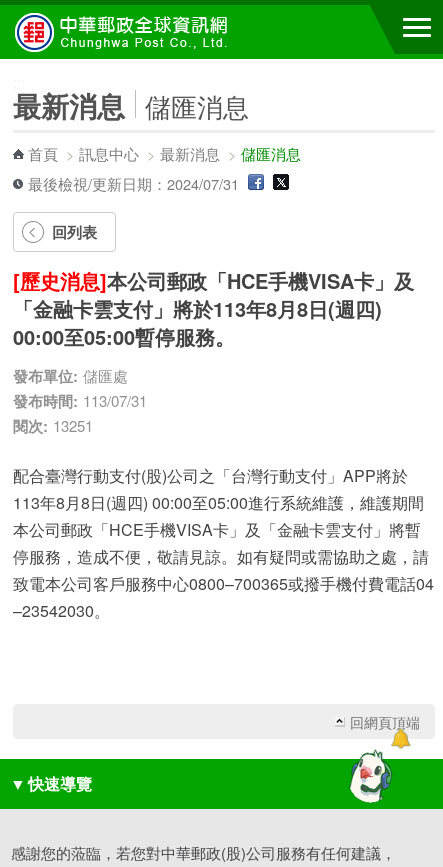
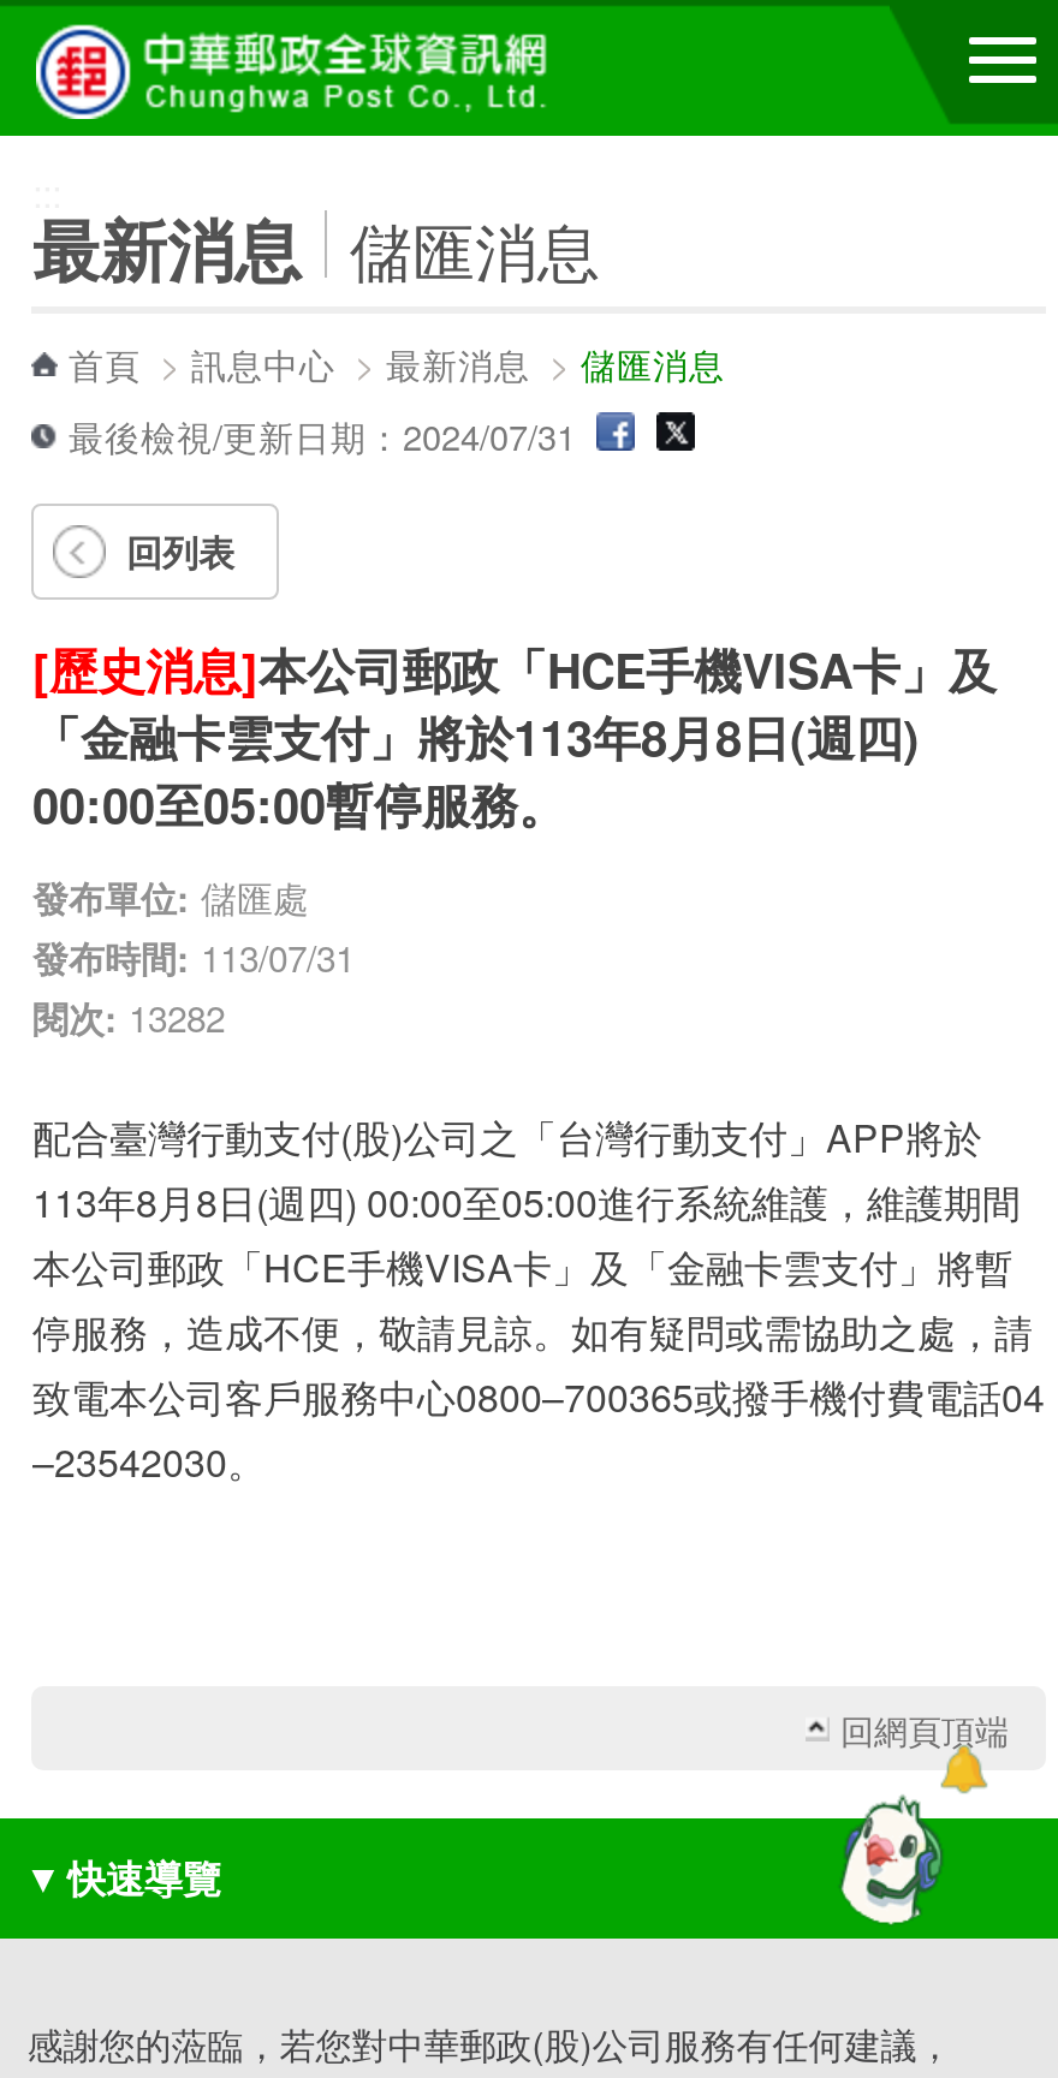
- 閱次: 13251
+ 閱次: 13282
